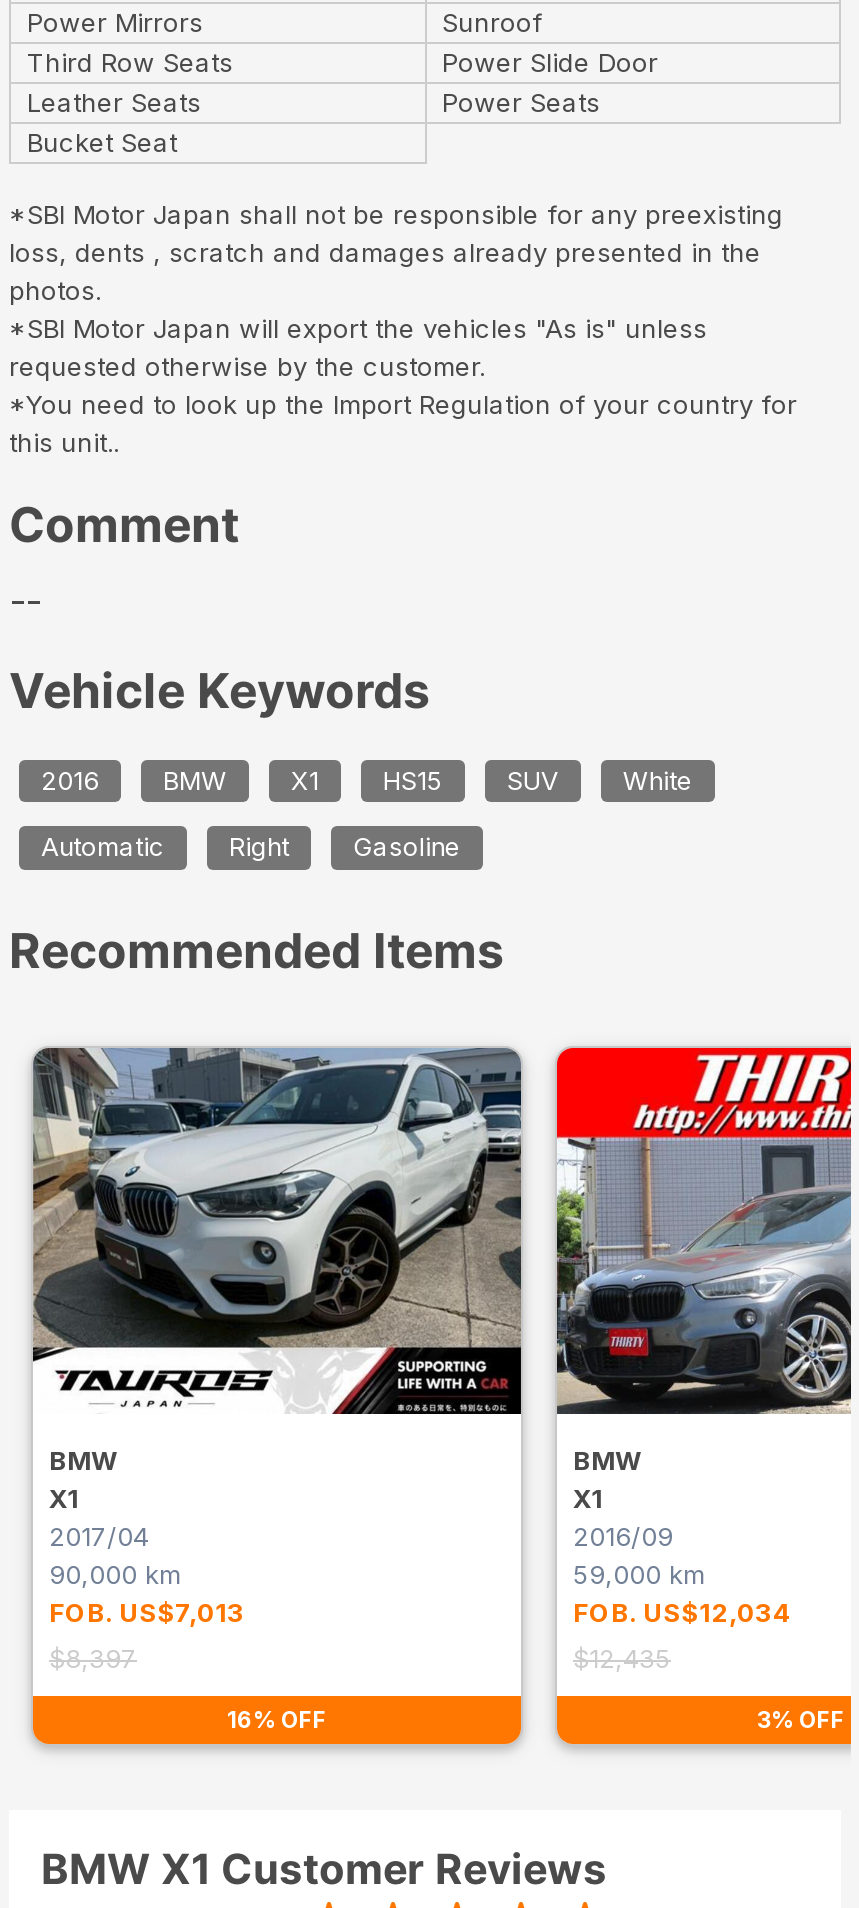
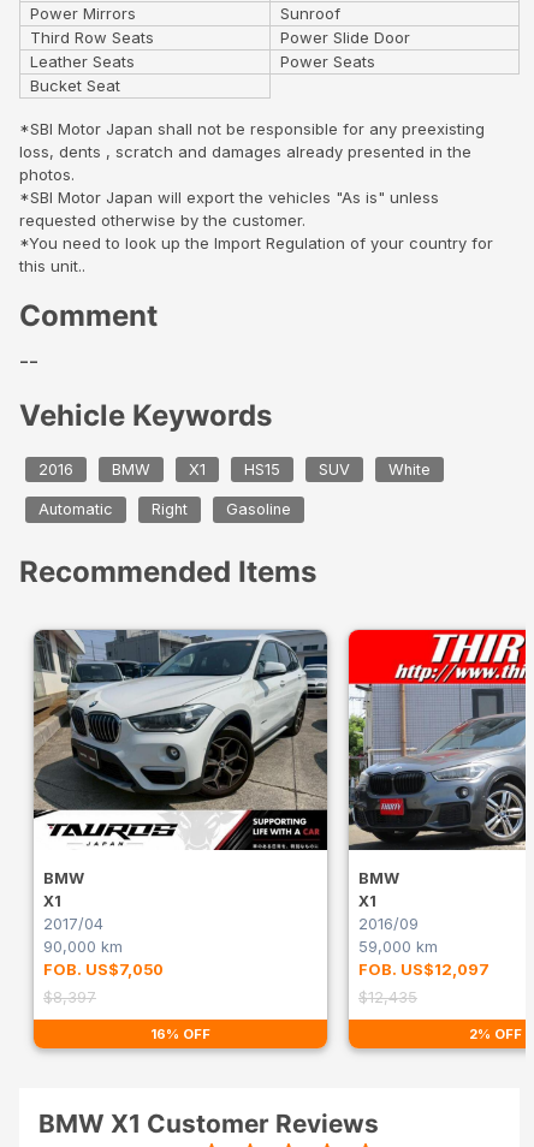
- FOB. US$7,013
+ FOB. US$7,050

- FOB. US$12,034
+ FOB. US$12,097

- 3% OFF
+ 2% OFF
